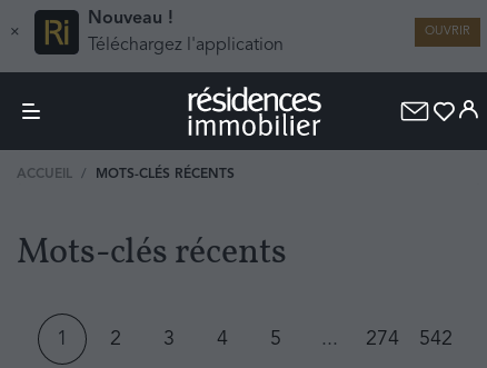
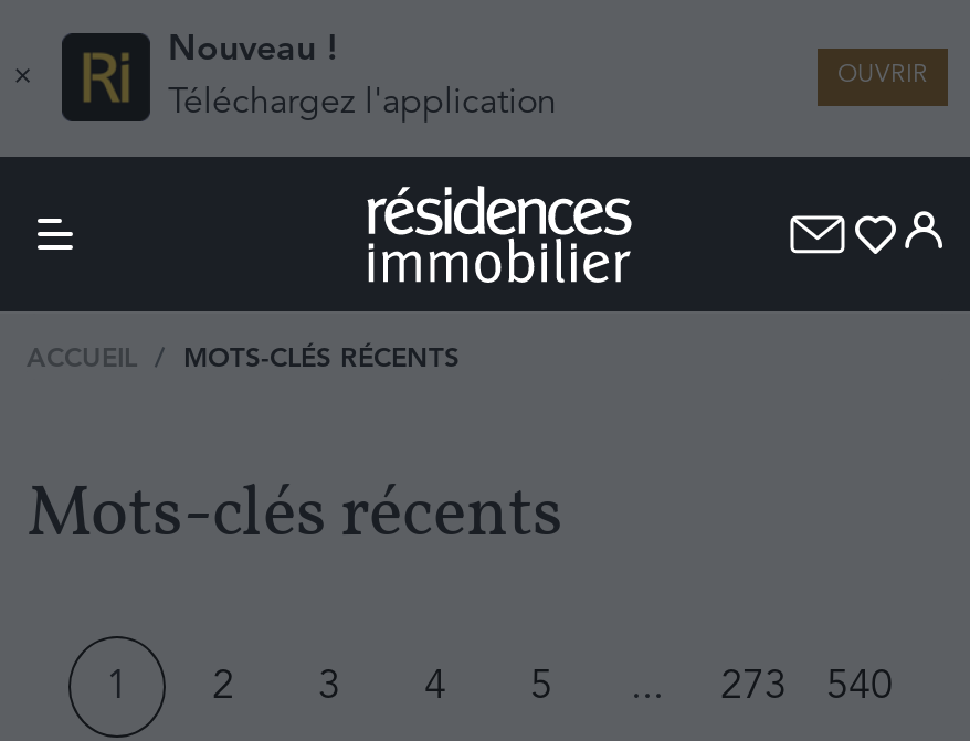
- 274
+ 273

- 542
+ 540
